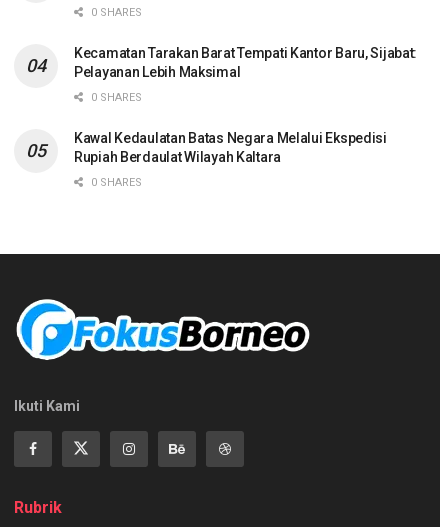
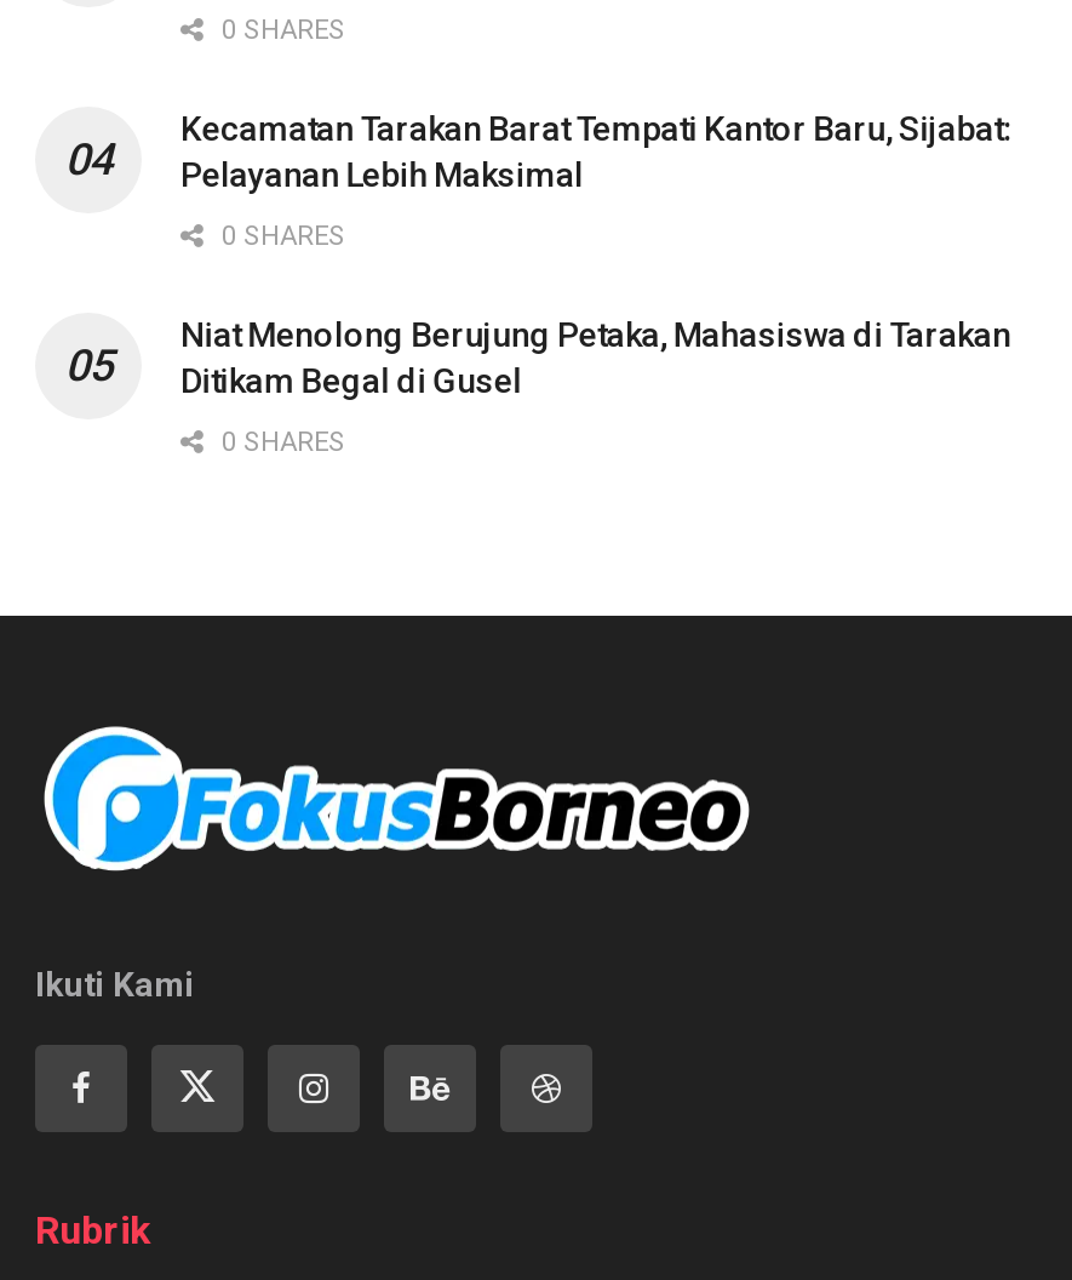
- Kawal Kedaulatan Batas Negara Melalui Ekspedisi
- Rupiah Berdaulat Wilayah Kaltara
+ Niat Menolong Berujung Petaka, Mahasiswa di Tarakan
+ Ditikam Begal di Gusel
